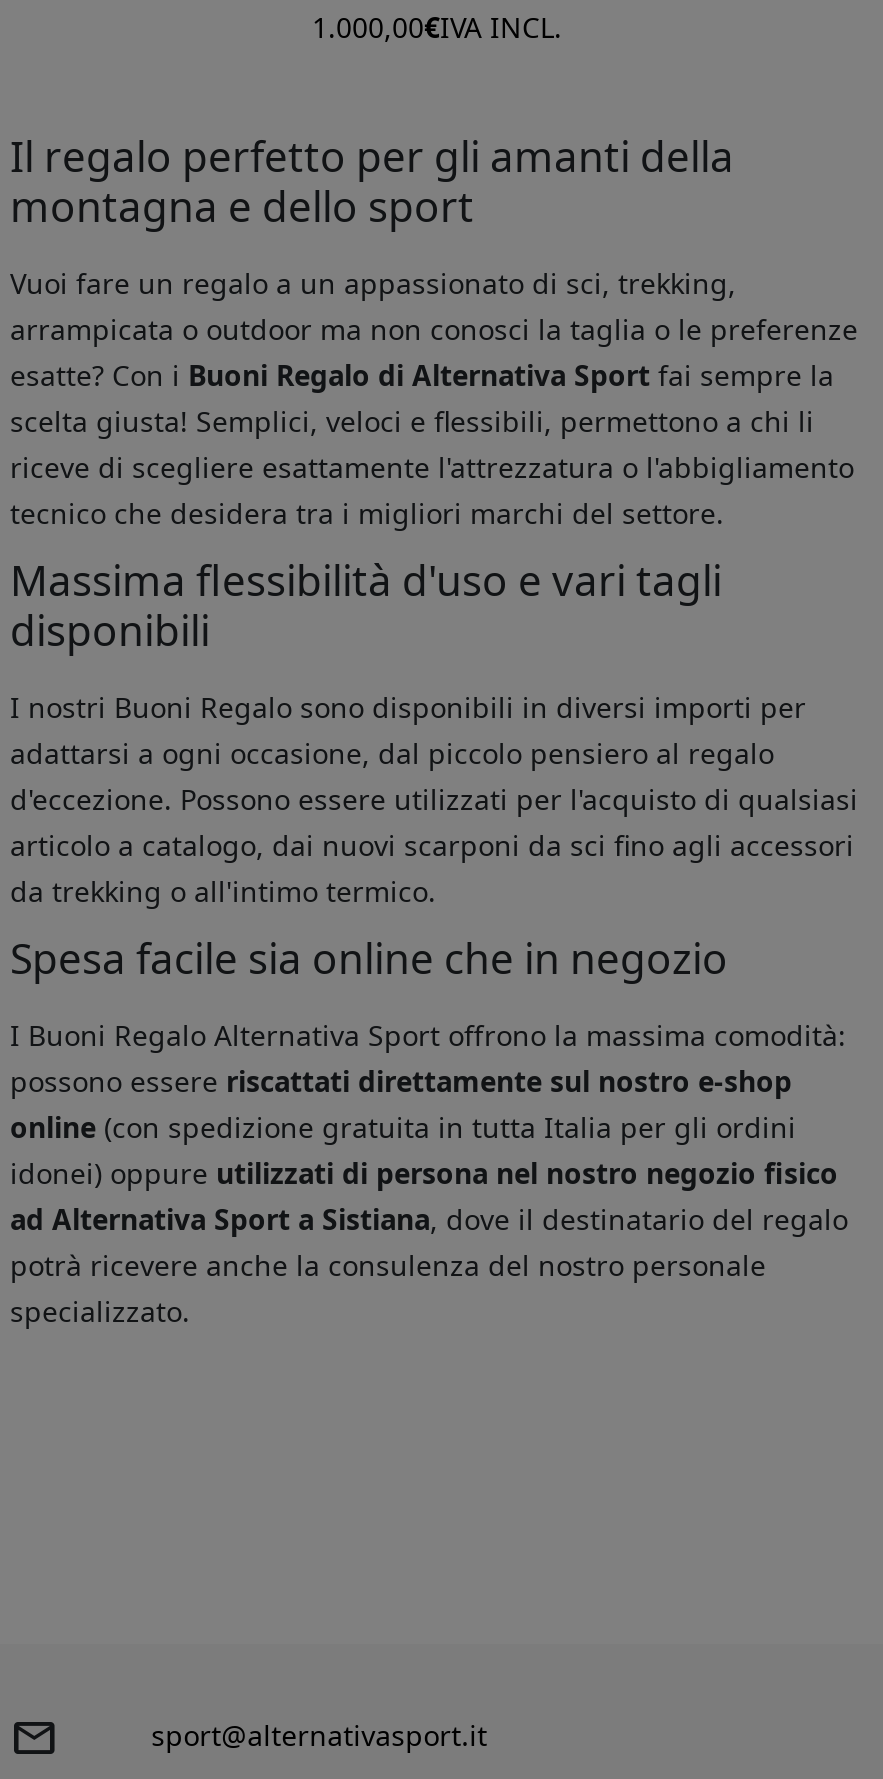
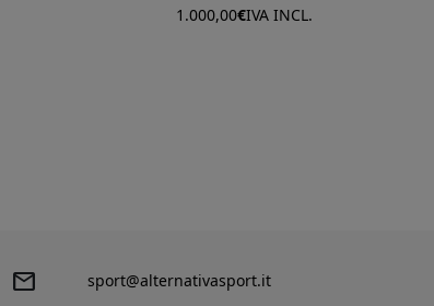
- Il regalo perfetto per gli amanti della
- montagna e dello sport
- Vuoi fare un regalo a un appassionato di sci, trekking,
- arrampicata o outdoor ma non conosci la taglia o le preferenze
- esatte? Con i Buoni Regalo di Alternativa Sport fai sempre la
- scelta giusta! Semplici, veloci e flessibili, permettono a chi li
- riceve di scegliere esattamente l'attrezzatura o l'abbigliamento
- tecnico che desidera tra i migliori marchi del settore.
- Massima flessibilità d'uso e vari tagli
- disponibili
- I nostri Buoni Regalo sono disponibili in diversi importi per
- adattarsi a ogni occasione, dal piccolo pensiero al regalo
- d'eccezione. Possono essere utilizzati per l'acquisto di qualsiasi
- articolo a catalogo, dai nuovi scarponi da sci fino agli accessori
- da trekking o all'intimo termico.
- Spesa facile sia online che in negozio
- I Buoni Regalo Alternativa Sport offrono la massima comodità:
- possono essere riscattati direttamente sul nostro e-shop
- online (con spedizione gratuita in tutta Italia per gli ordini
- idonei) oppure utilizzati di persona nel nostro negozio fisico
- ad Alternativa Sport a Sistiana, dove il destinatario del regalo
- potrà ricevere anche la consulenza del nostro personale
- specializzato.
